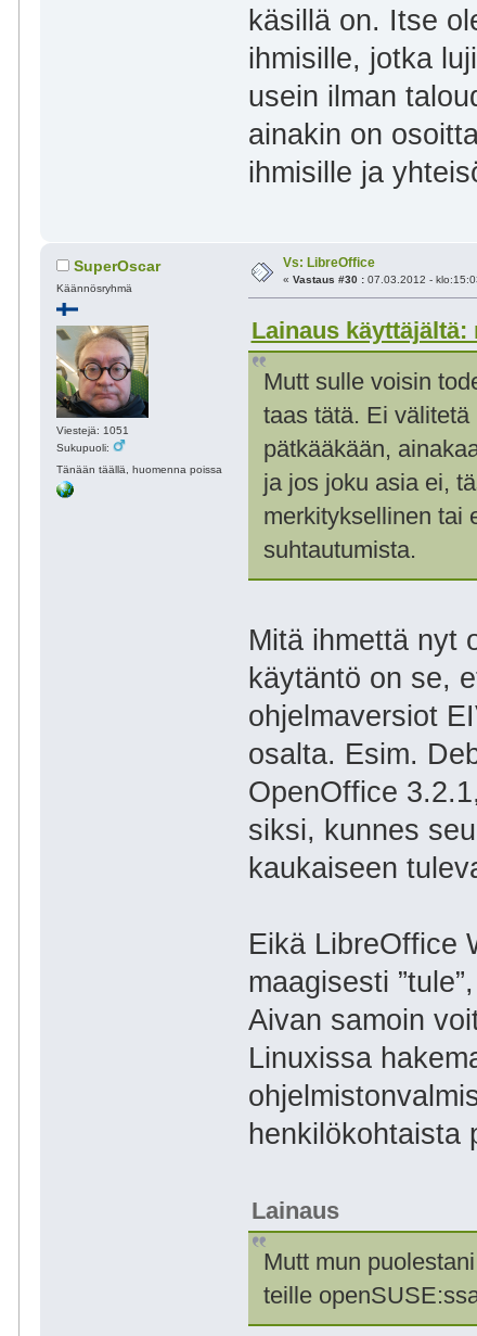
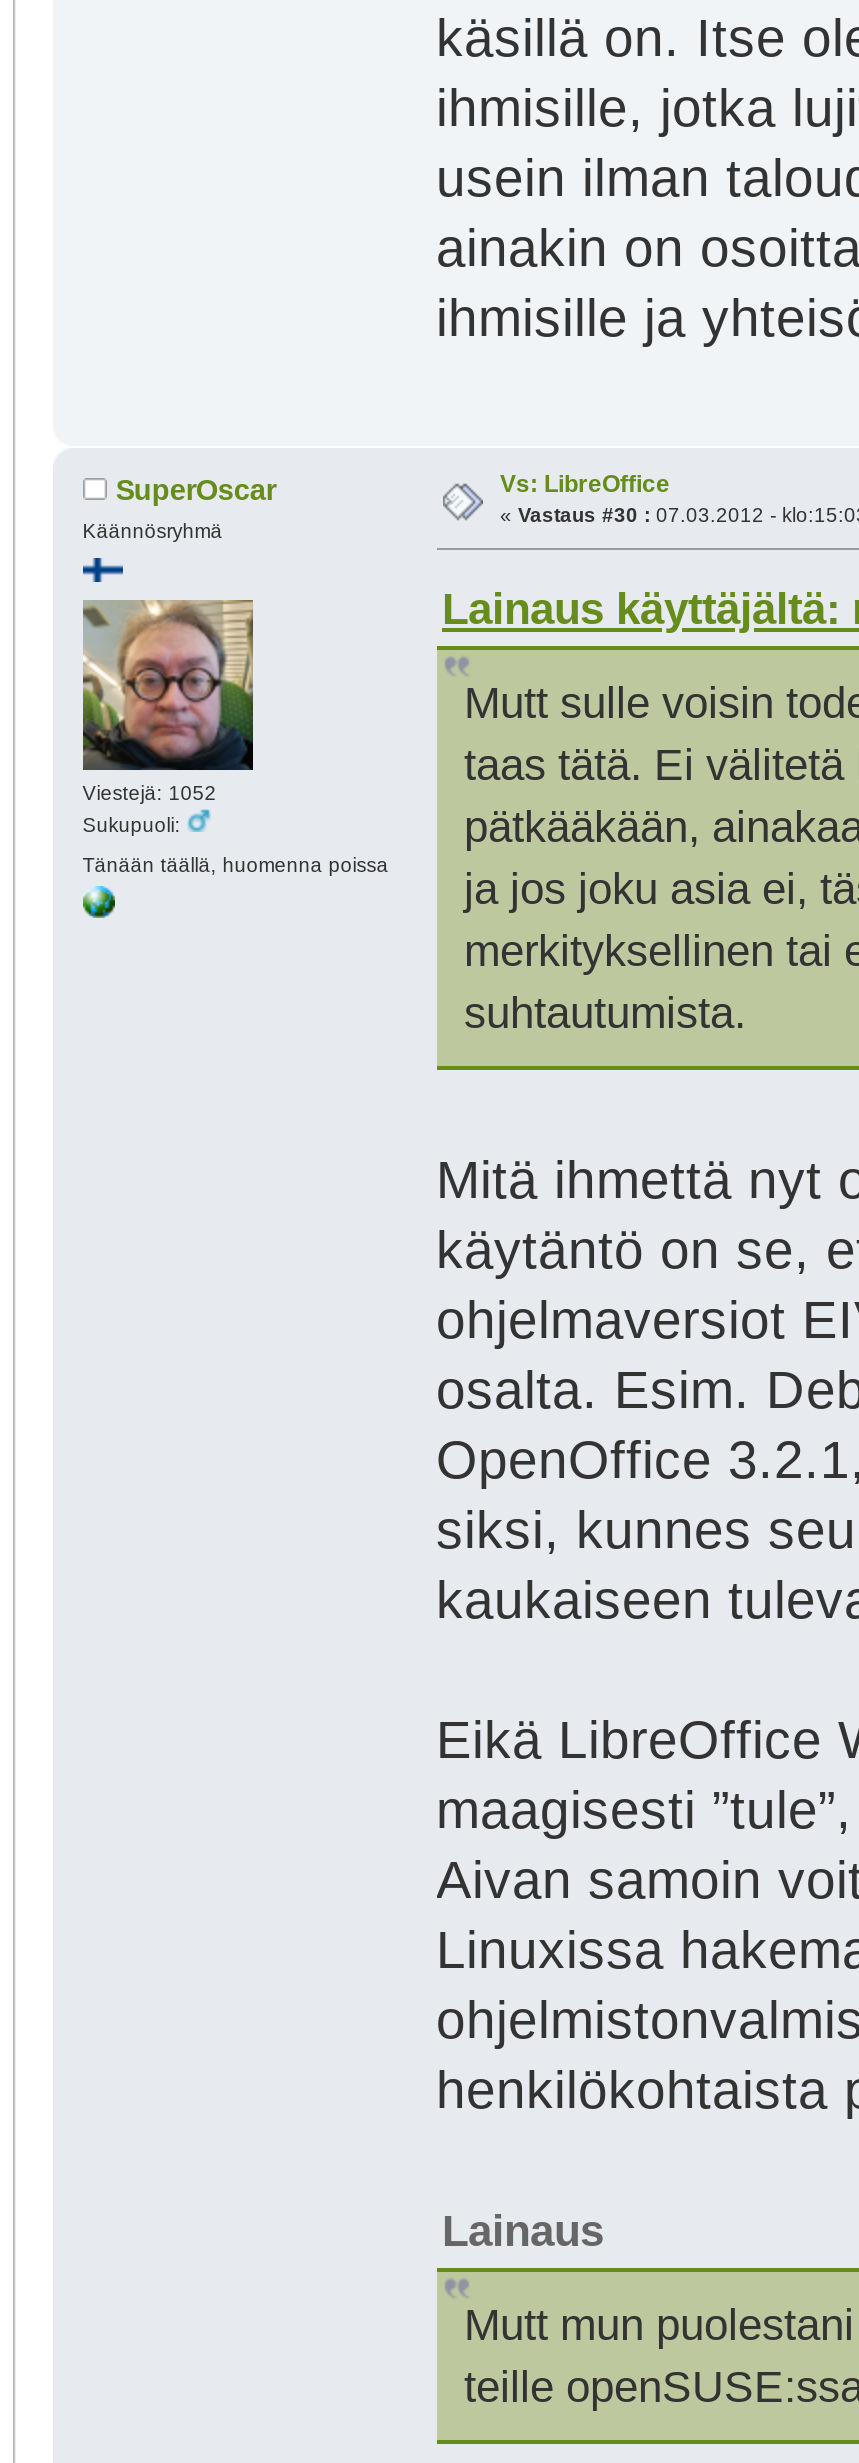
- Viestejä: 1051
+ Viestejä: 1052
